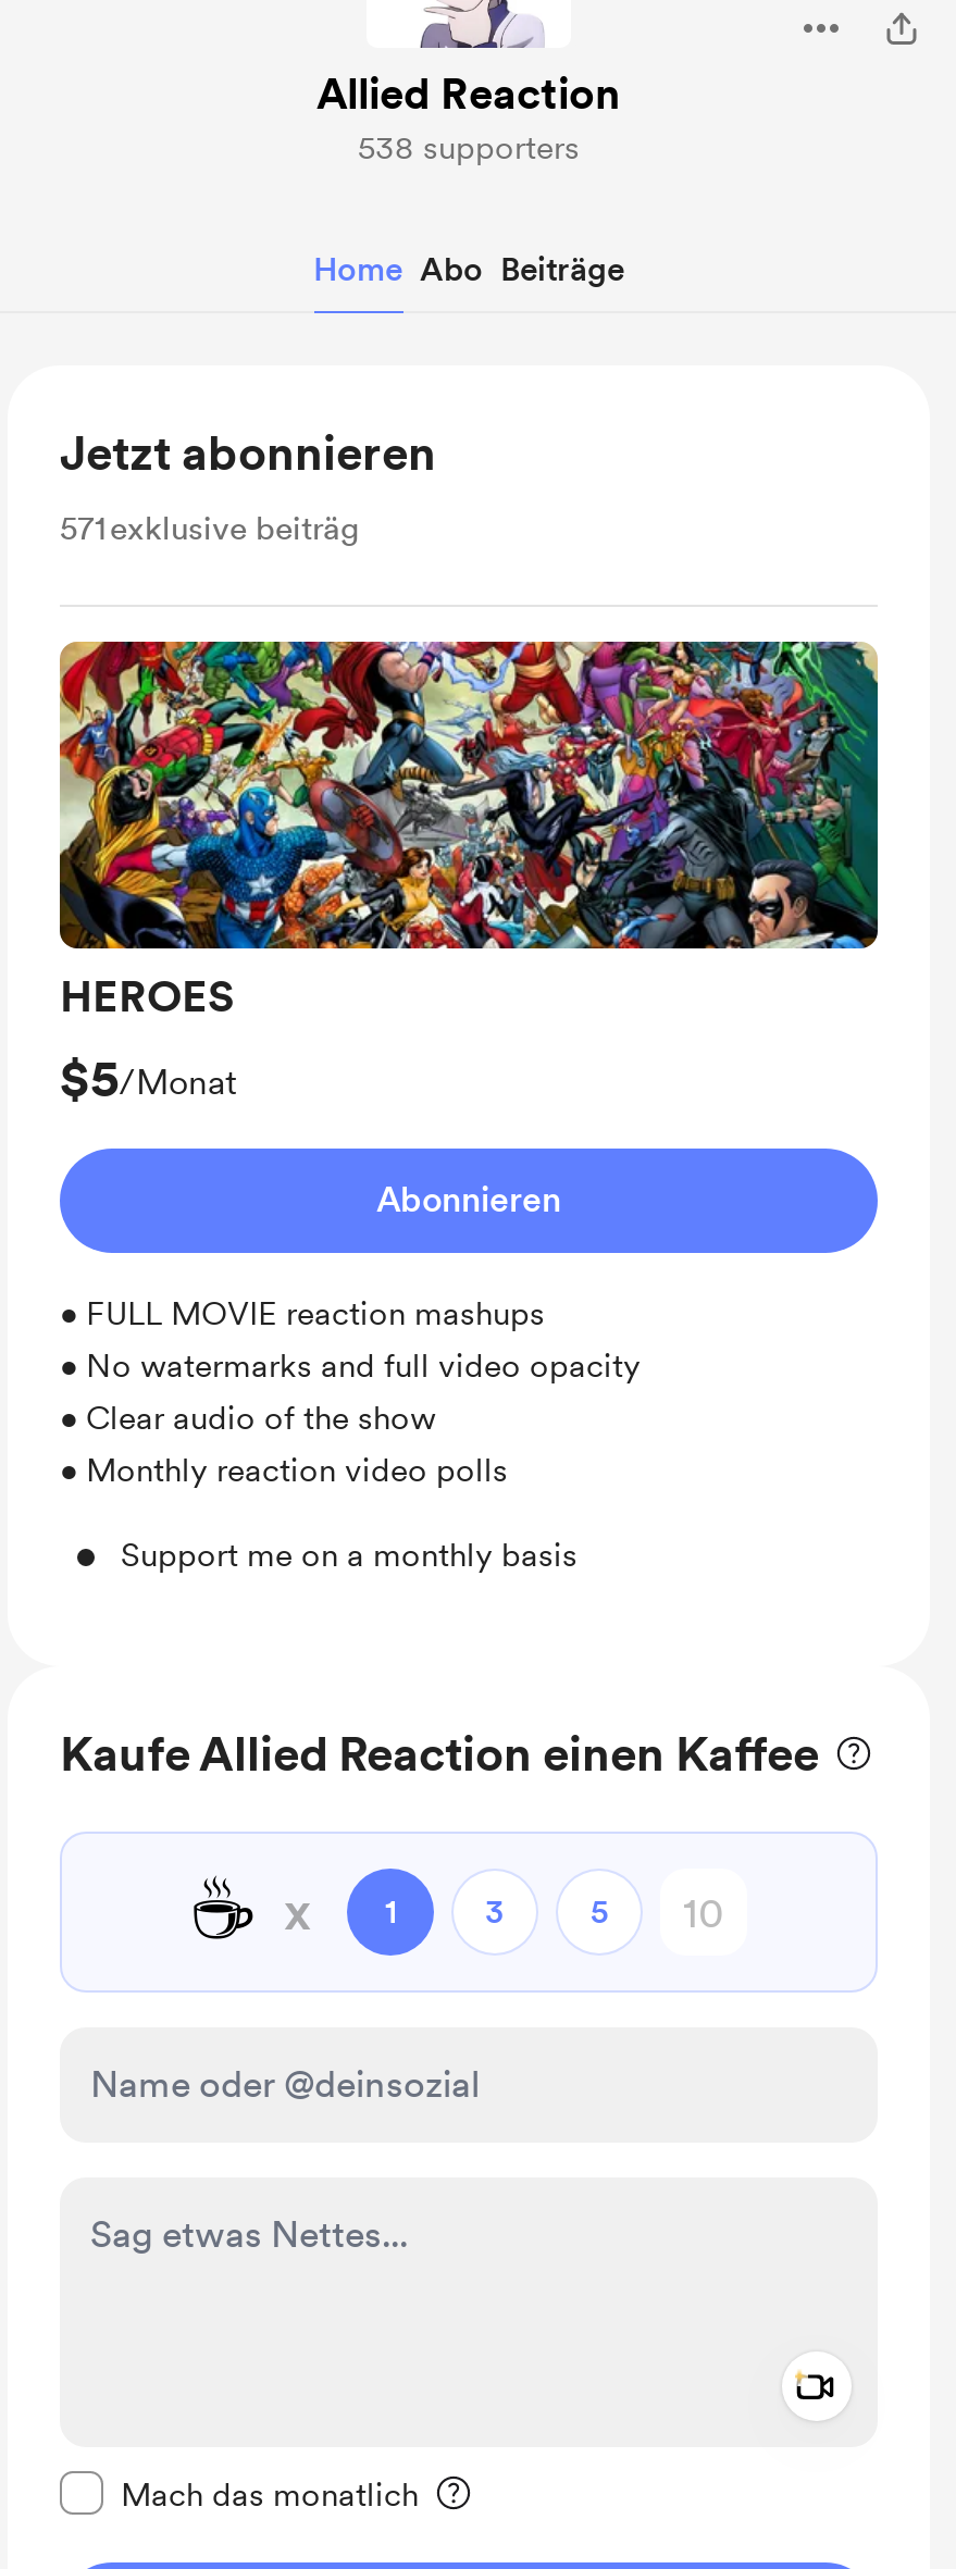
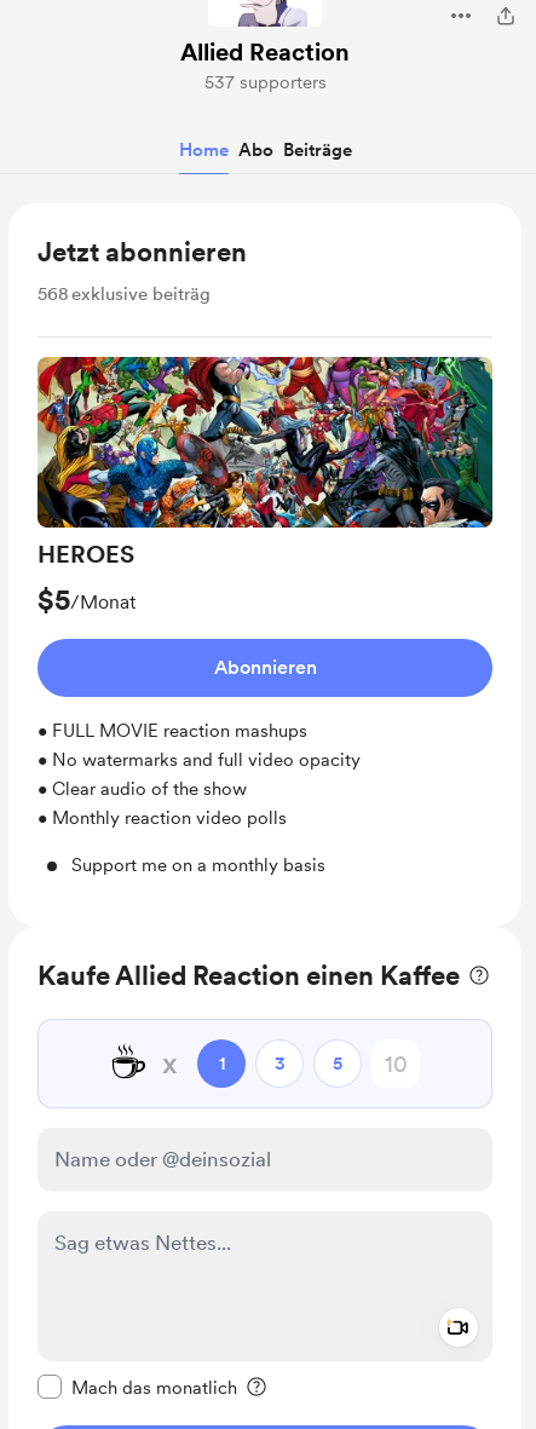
- 538 supporters
+ 537 supporters

- 571 exklusive beiträg
+ 568 exklusive beiträg
